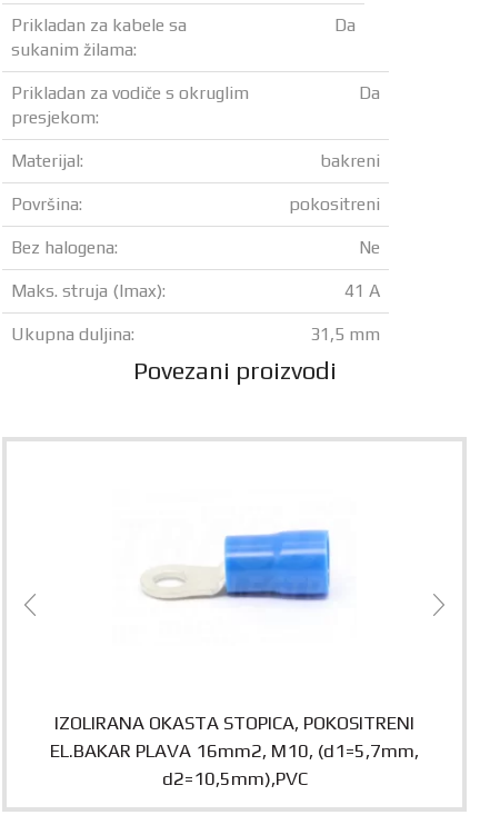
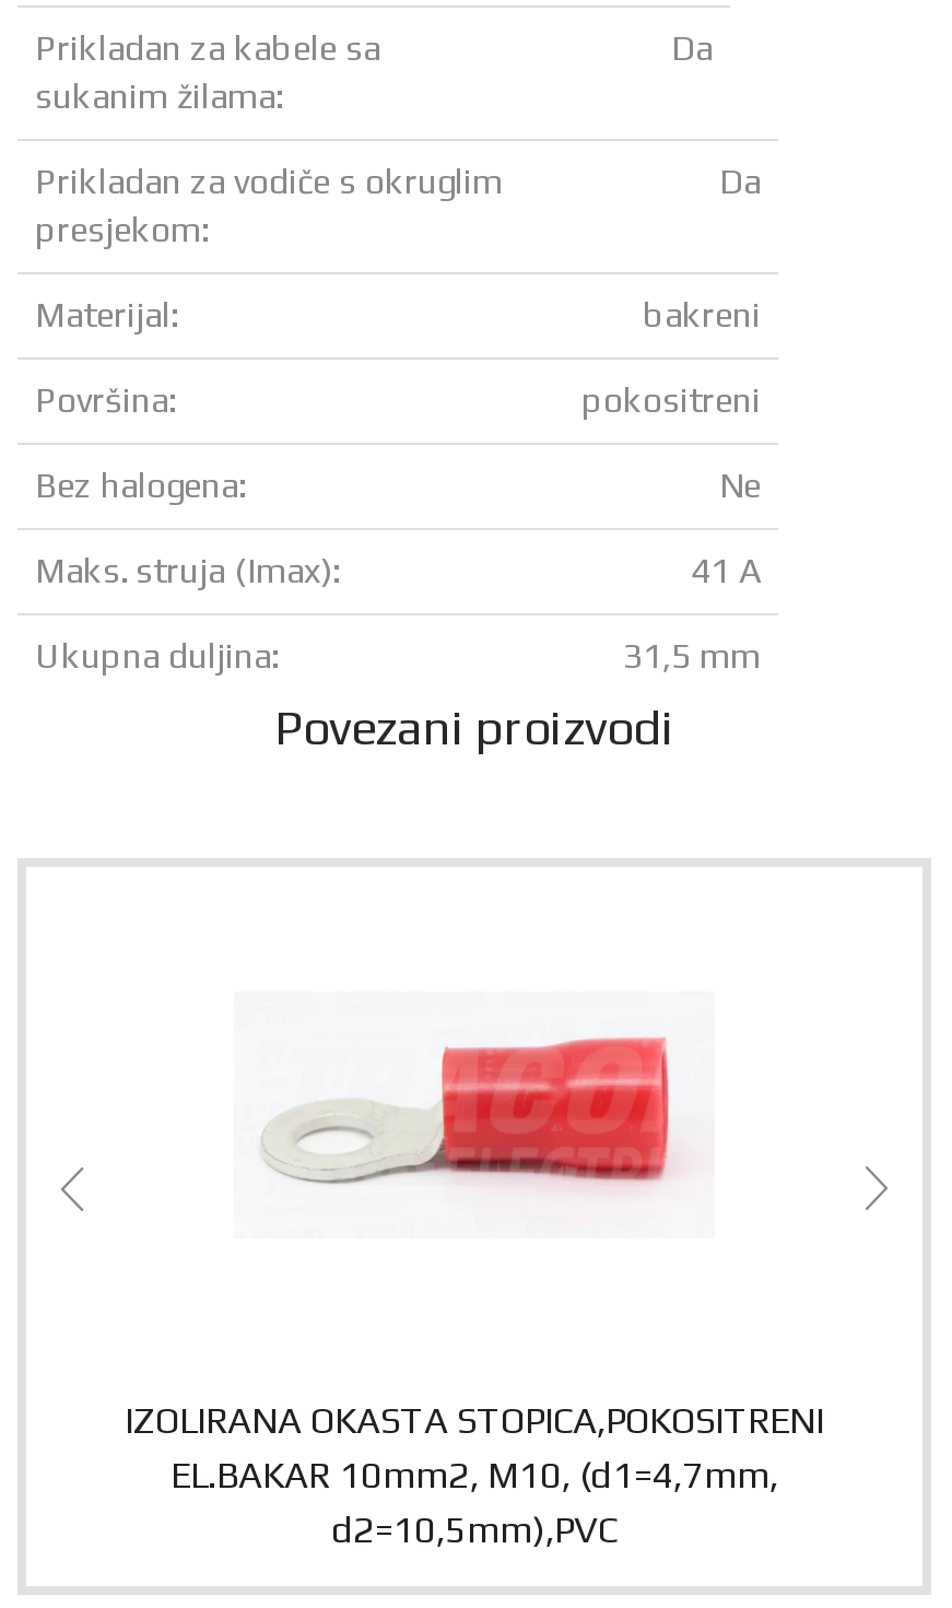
- [image]
+ [image]

- IZOLIRANA OKASTA STOPICA, POKOSITRENI
- EL.BAKAR PLAVA 16mm2, M10, (d1=5,7mm,
+ IZOLIRANA OKASTA STOPICA,POKOSITRENI
+ EL.BAKAR 10mm2, M10, (d1=4,7mm,
